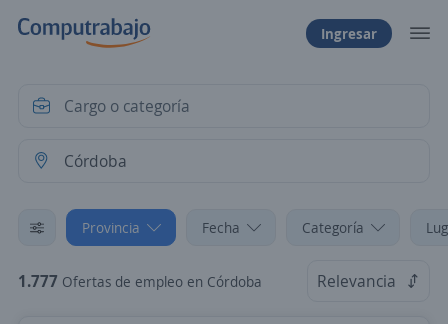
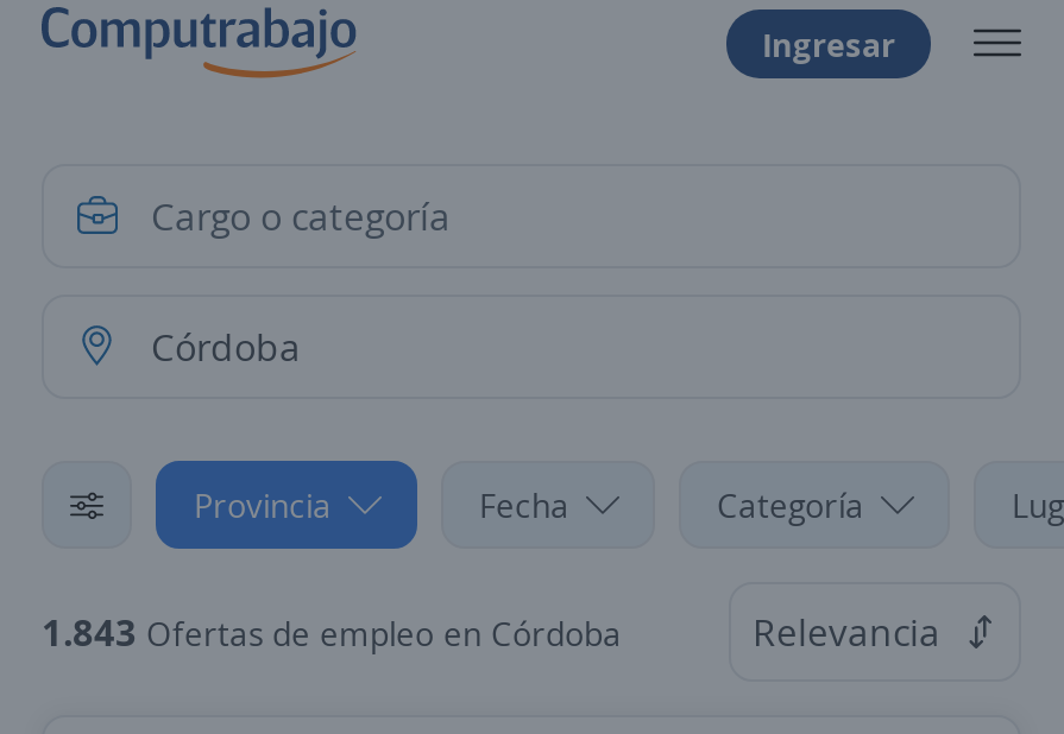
- 1.777 Ofertas de empleo en Córdoba
+ 1.843 Ofertas de empleo en Córdoba
